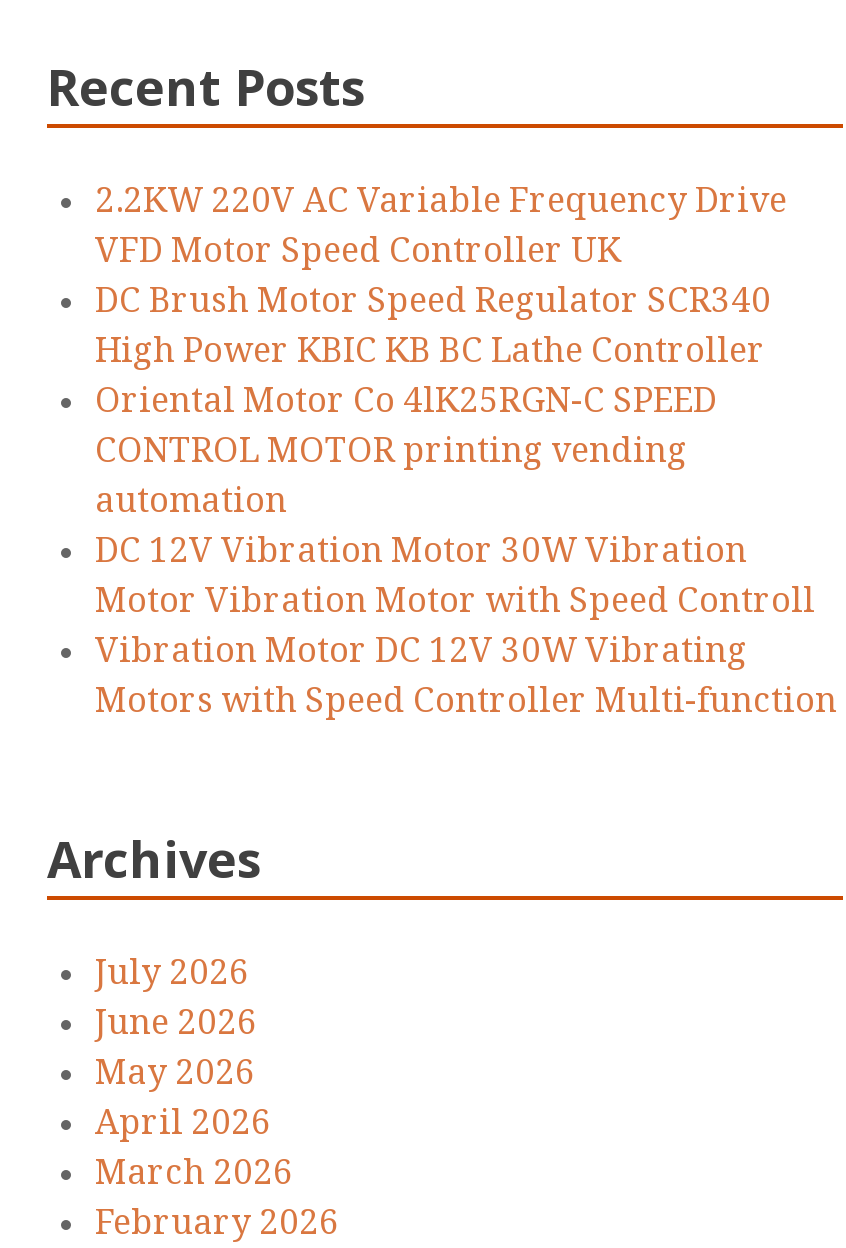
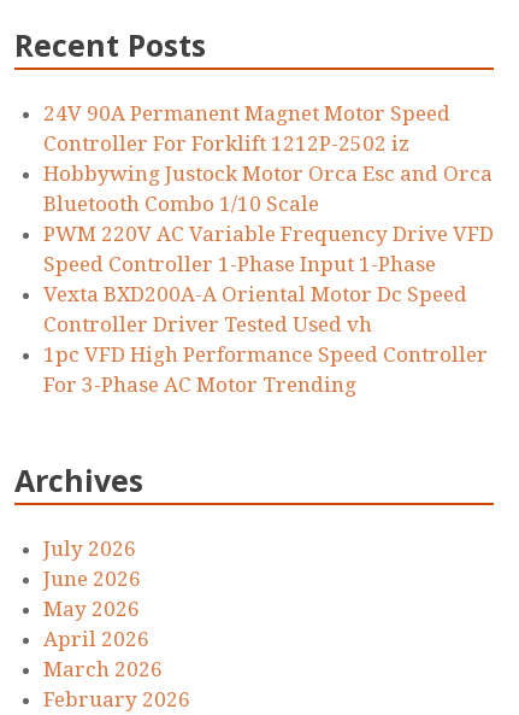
- 2.2KW 220V AC Variable Frequency Drive
- VFD Motor Speed Controller UK
- DC Brush Motor Speed Regulator SCR340
- High Power KBIC KB BC Lathe Controller
- Oriental Motor Co 4lK25RGN-C SPEED
- CONTROL MOTOR printing vending
- automation
- DC 12V Vibration Motor 30W Vibration
- Motor Vibration Motor with Speed Controll
- Vibration Motor DC 12V 30W Vibrating
- Motors with Speed Controller Multi-function
+ 24V 90A Permanent Magnet Motor Speed
+ Controller For Forklift 1212P-2502 iz
+ Hobbywing Justock Motor Orca Esc and Orca
+ Bluetooth Combo 1/10 Scale
+ PWM 220V AC Variable Frequency Drive VFD
+ Speed Controller 1-Phase Input 1-Phase
+ Vexta BXD200A-A Oriental Motor Dc Speed
+ Controller Driver Tested Used vh
+ 1pc VFD High Performance Speed Controller
+ For 3-Phase AC Motor Trending
